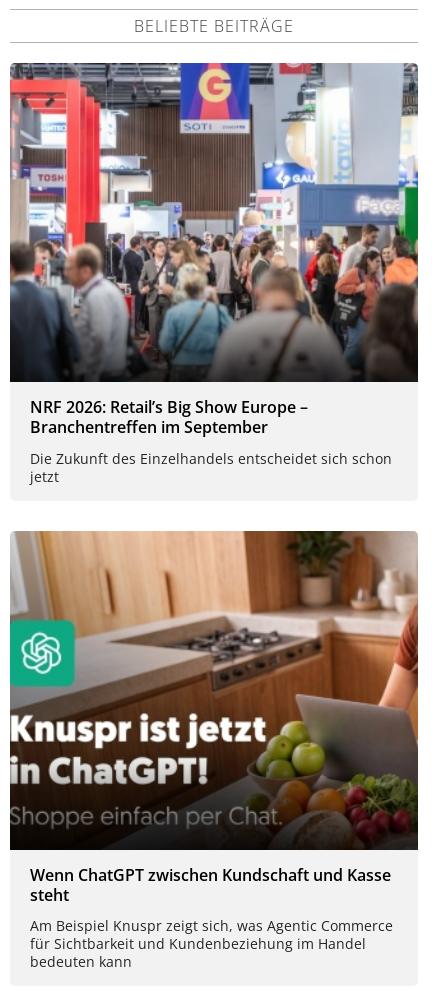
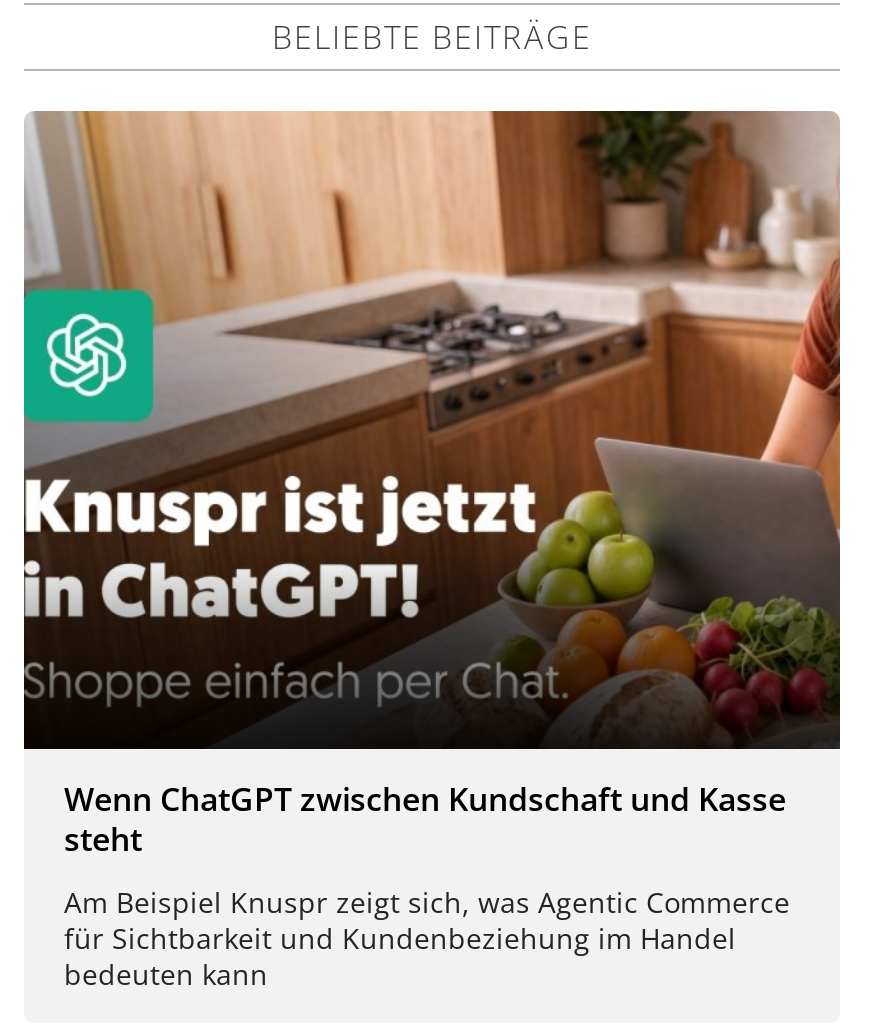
- [image]
- NRF 2026: Retail’s Big Show Europe –
- Branchentreffen im September
- Die Zukunft des Einzelhandels entscheidet sich schon
- jetzt
